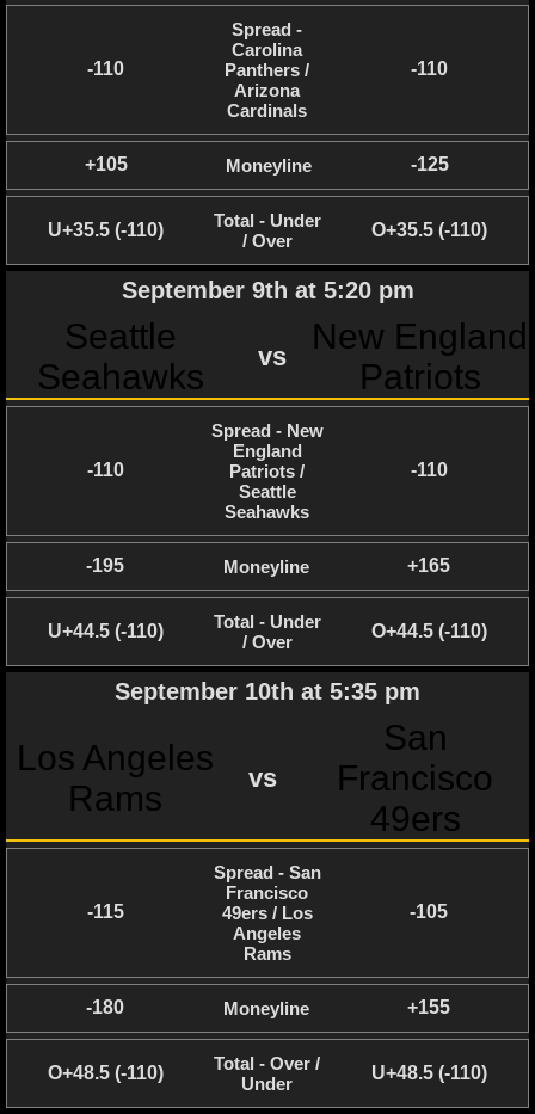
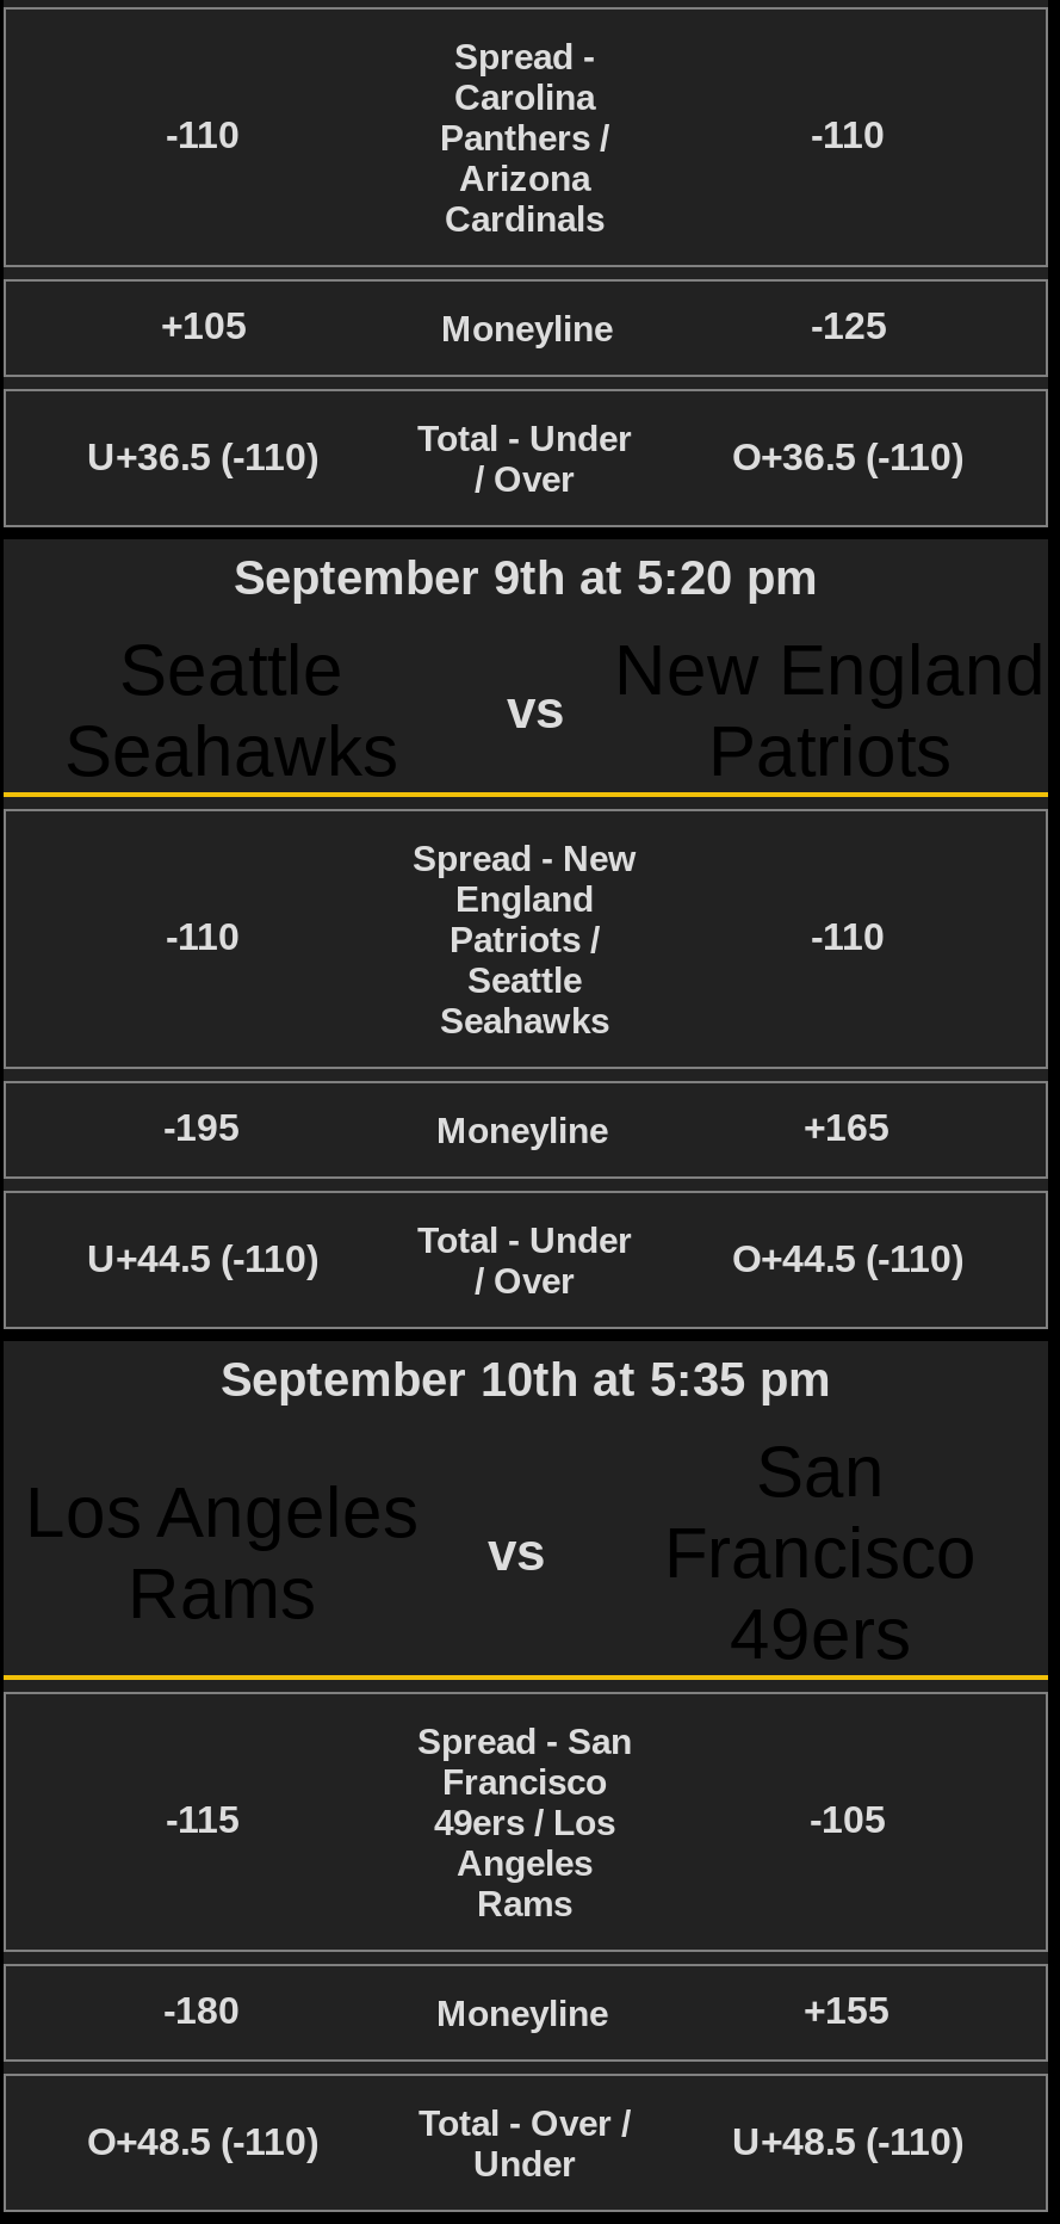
- U+35.5 (-110)
+ U+36.5 (-110)

- O+35.5 (-110)
+ O+36.5 (-110)
